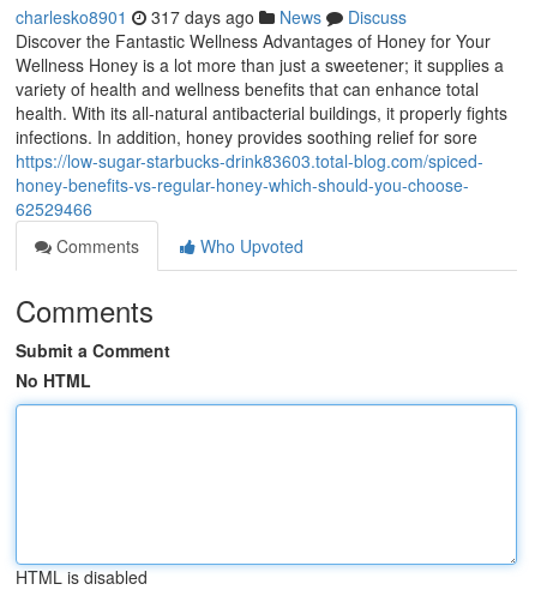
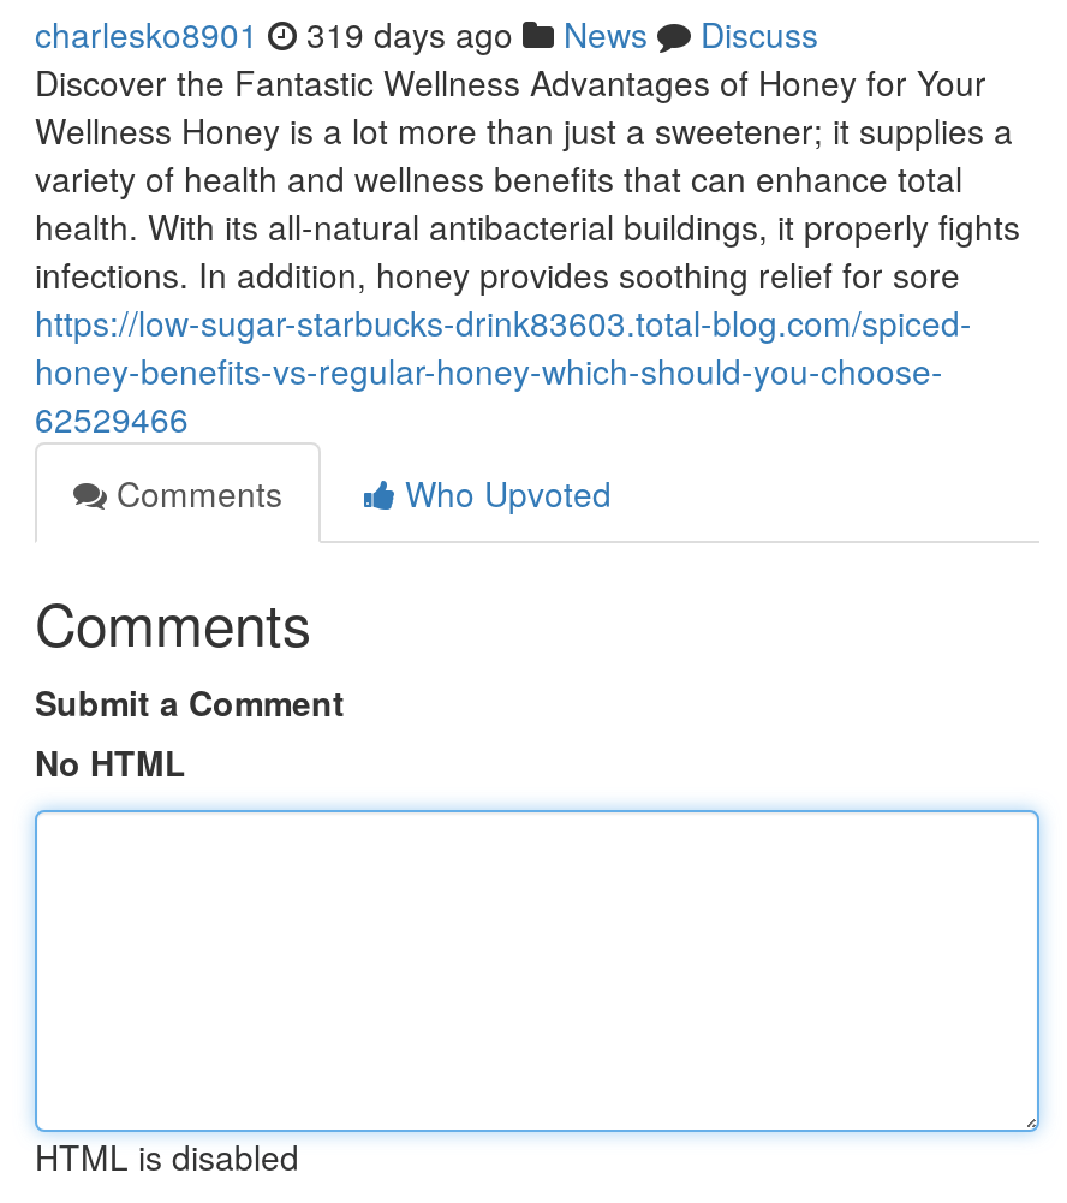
- charlesko8901 317 days ago News Discuss
+ charlesko8901 319 days ago News Discuss
